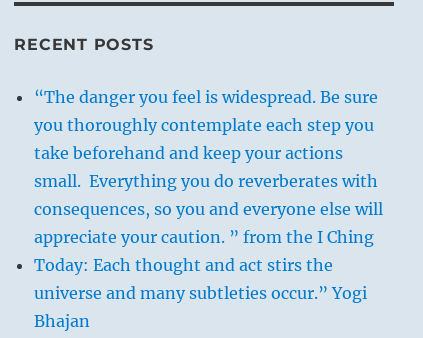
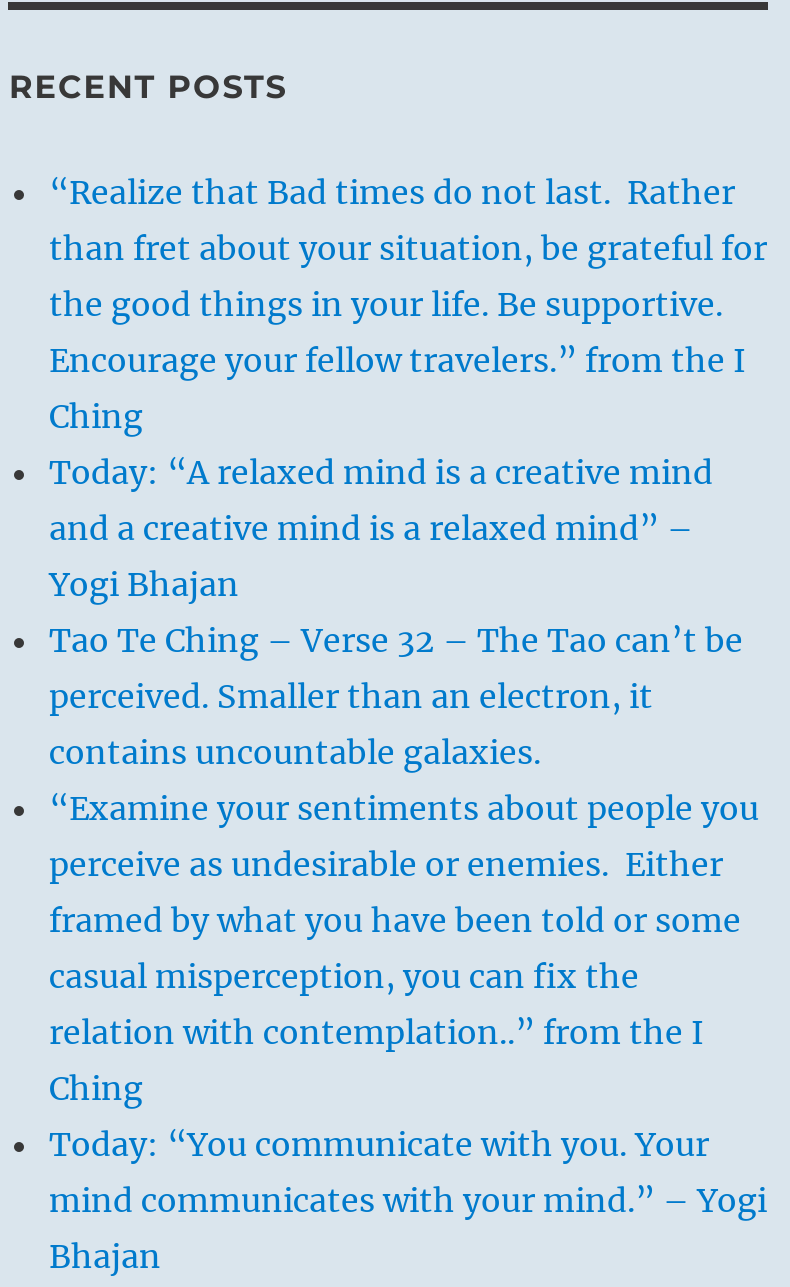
- “The danger you feel is widespread. Be sure
- you thoroughly contemplate each step you
- take beforehand and keep your actions
- small. Everything you do reverberates with
- consequences, so you and everyone else will
- appreciate your caution. ” from the I Ching
- Today: Each thought and act stirs the
- universe and many subtleties occur.” Yogi
+ “Realize that Bad times do not last. Rather
+ than fret about your situation, be grateful for
+ the good things in your life. Be supportive.
+ Encourage your fellow travelers.” from the I
+ Ching
+ Today: “A relaxed mind is a creative mind
+ and a creative mind is a relaxed mind” –
+ Yogi Bhajan
+ Tao Te Ching – Verse 32 – The Tao can’t be
+ perceived. Smaller than an electron, it
+ contains uncountable galaxies.
+ “Examine your sentiments about people you
+ perceive as undesirable or enemies. Either
+ framed by what you have been told or some
+ casual misperception, you can fix the
+ relation with contemplation..” from the I
+ Ching
+ Today: “You communicate with you. Your
+ mind communicates with your mind.” – Yogi
